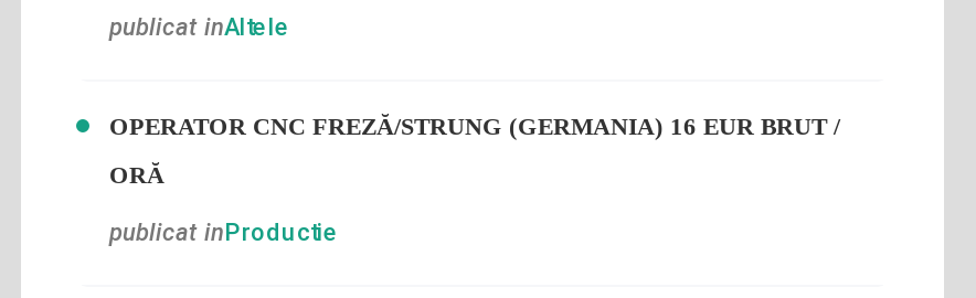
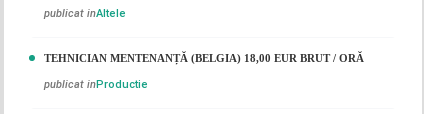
- OPERATOR CNC FREZĂ/STRUNG (GERMANIA) 16 EUR BRUT /
- ORĂ
+ TEHNICIAN MENTENANȚĂ (BELGIA) 18,00 EUR BRUT / ORĂ
